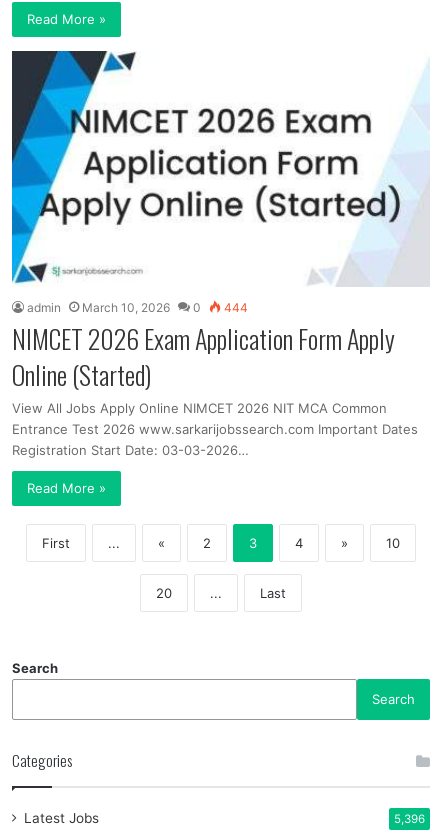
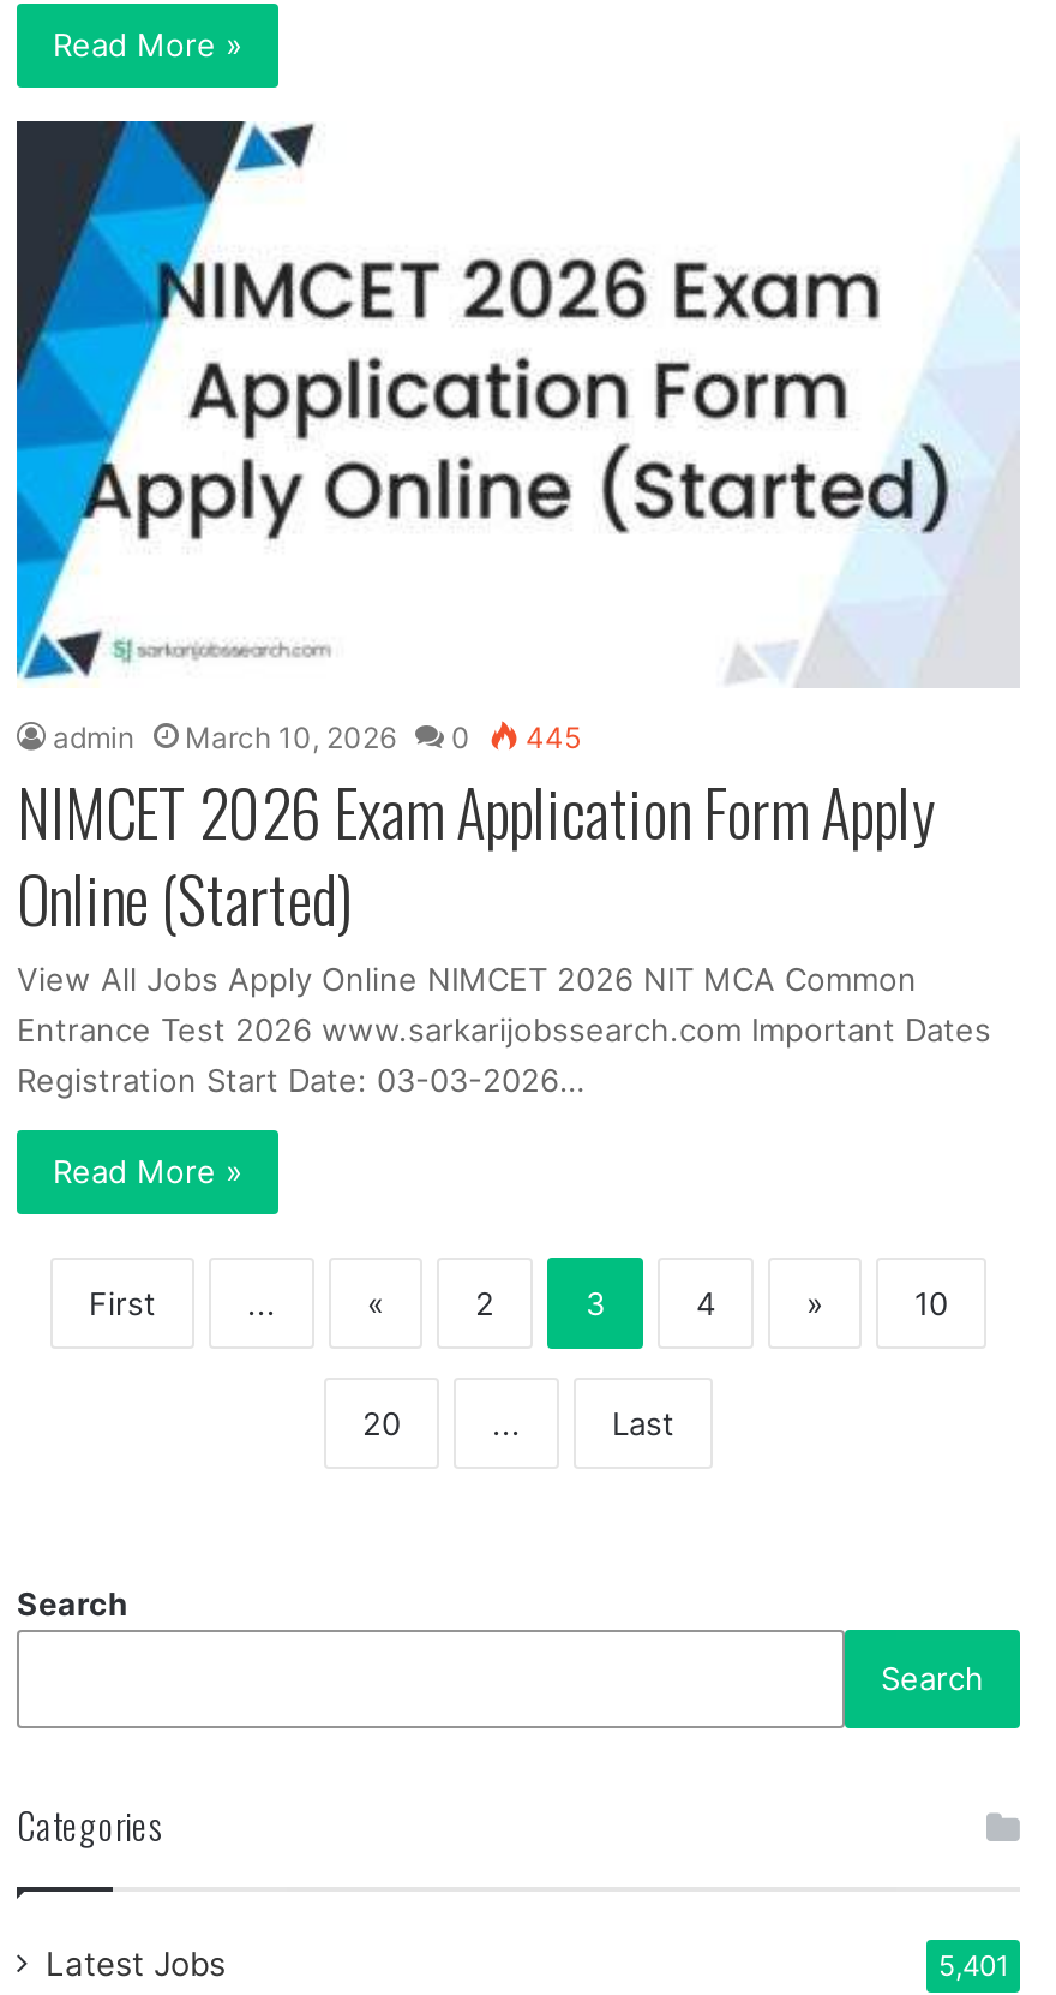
- admin March 10, 2026 0 444
+ admin March 10, 2026 0 445

- 5,396
+ 5,401
